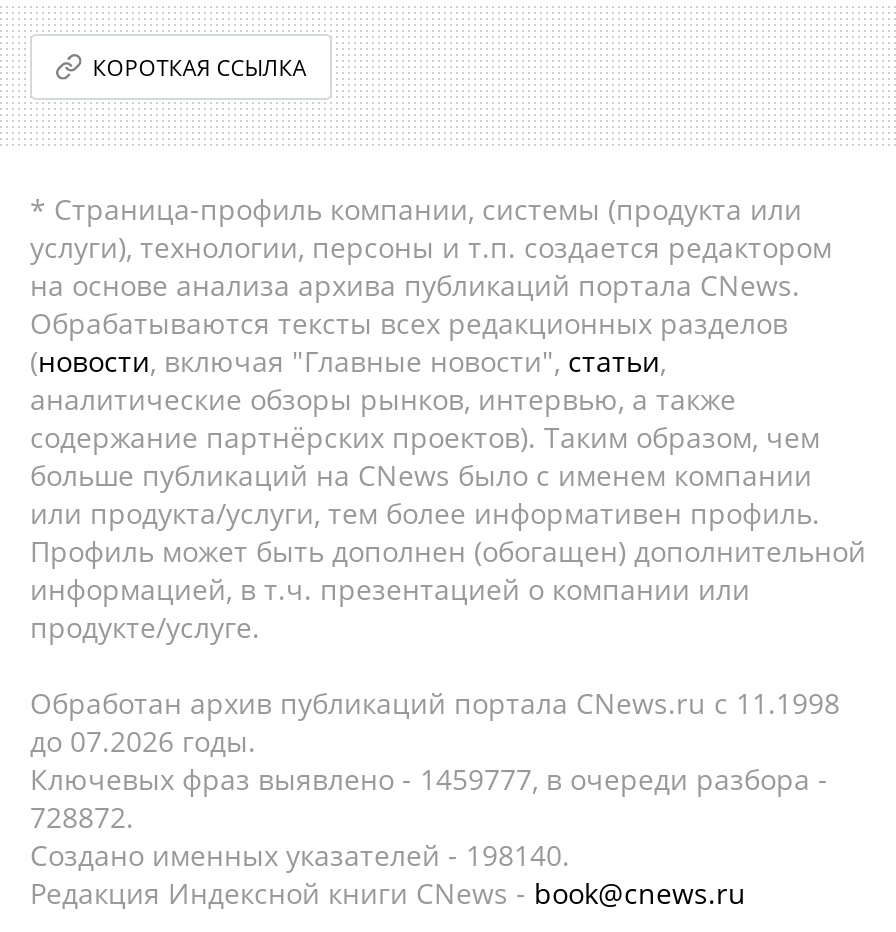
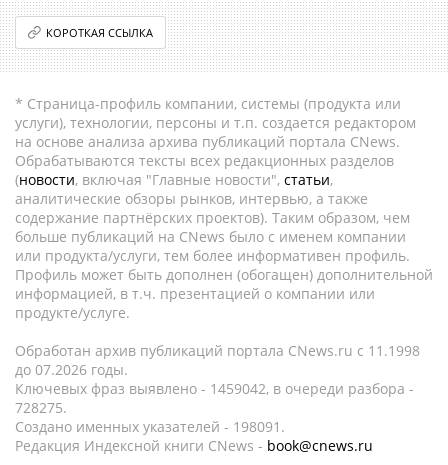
- Ключевых фраз выявлено - 1459777, в очереди разбора -
+ Ключевых фраз выявлено - 1459042, в очереди разбора -

- 728872.
+ 728275.

- Создано именных указателей - 198140.
+ Создано именных указателей - 198091.
